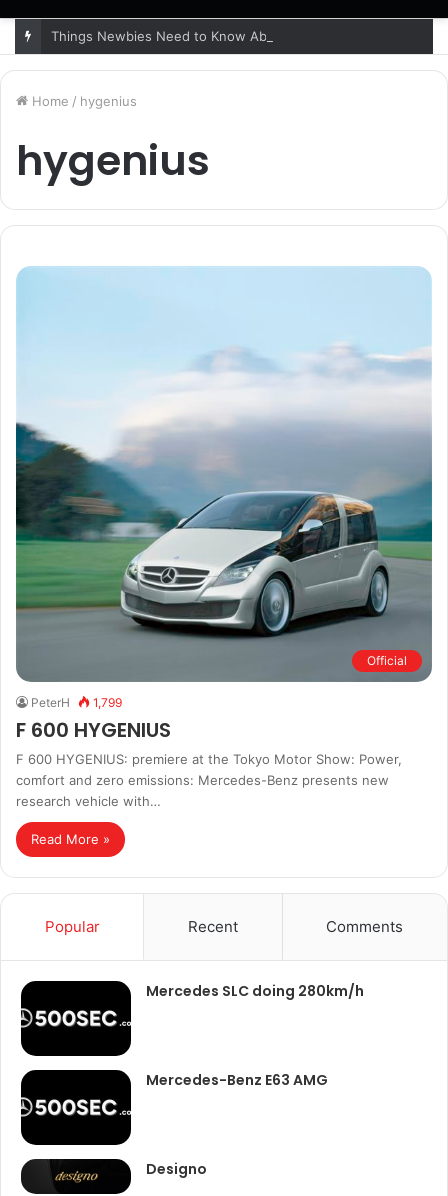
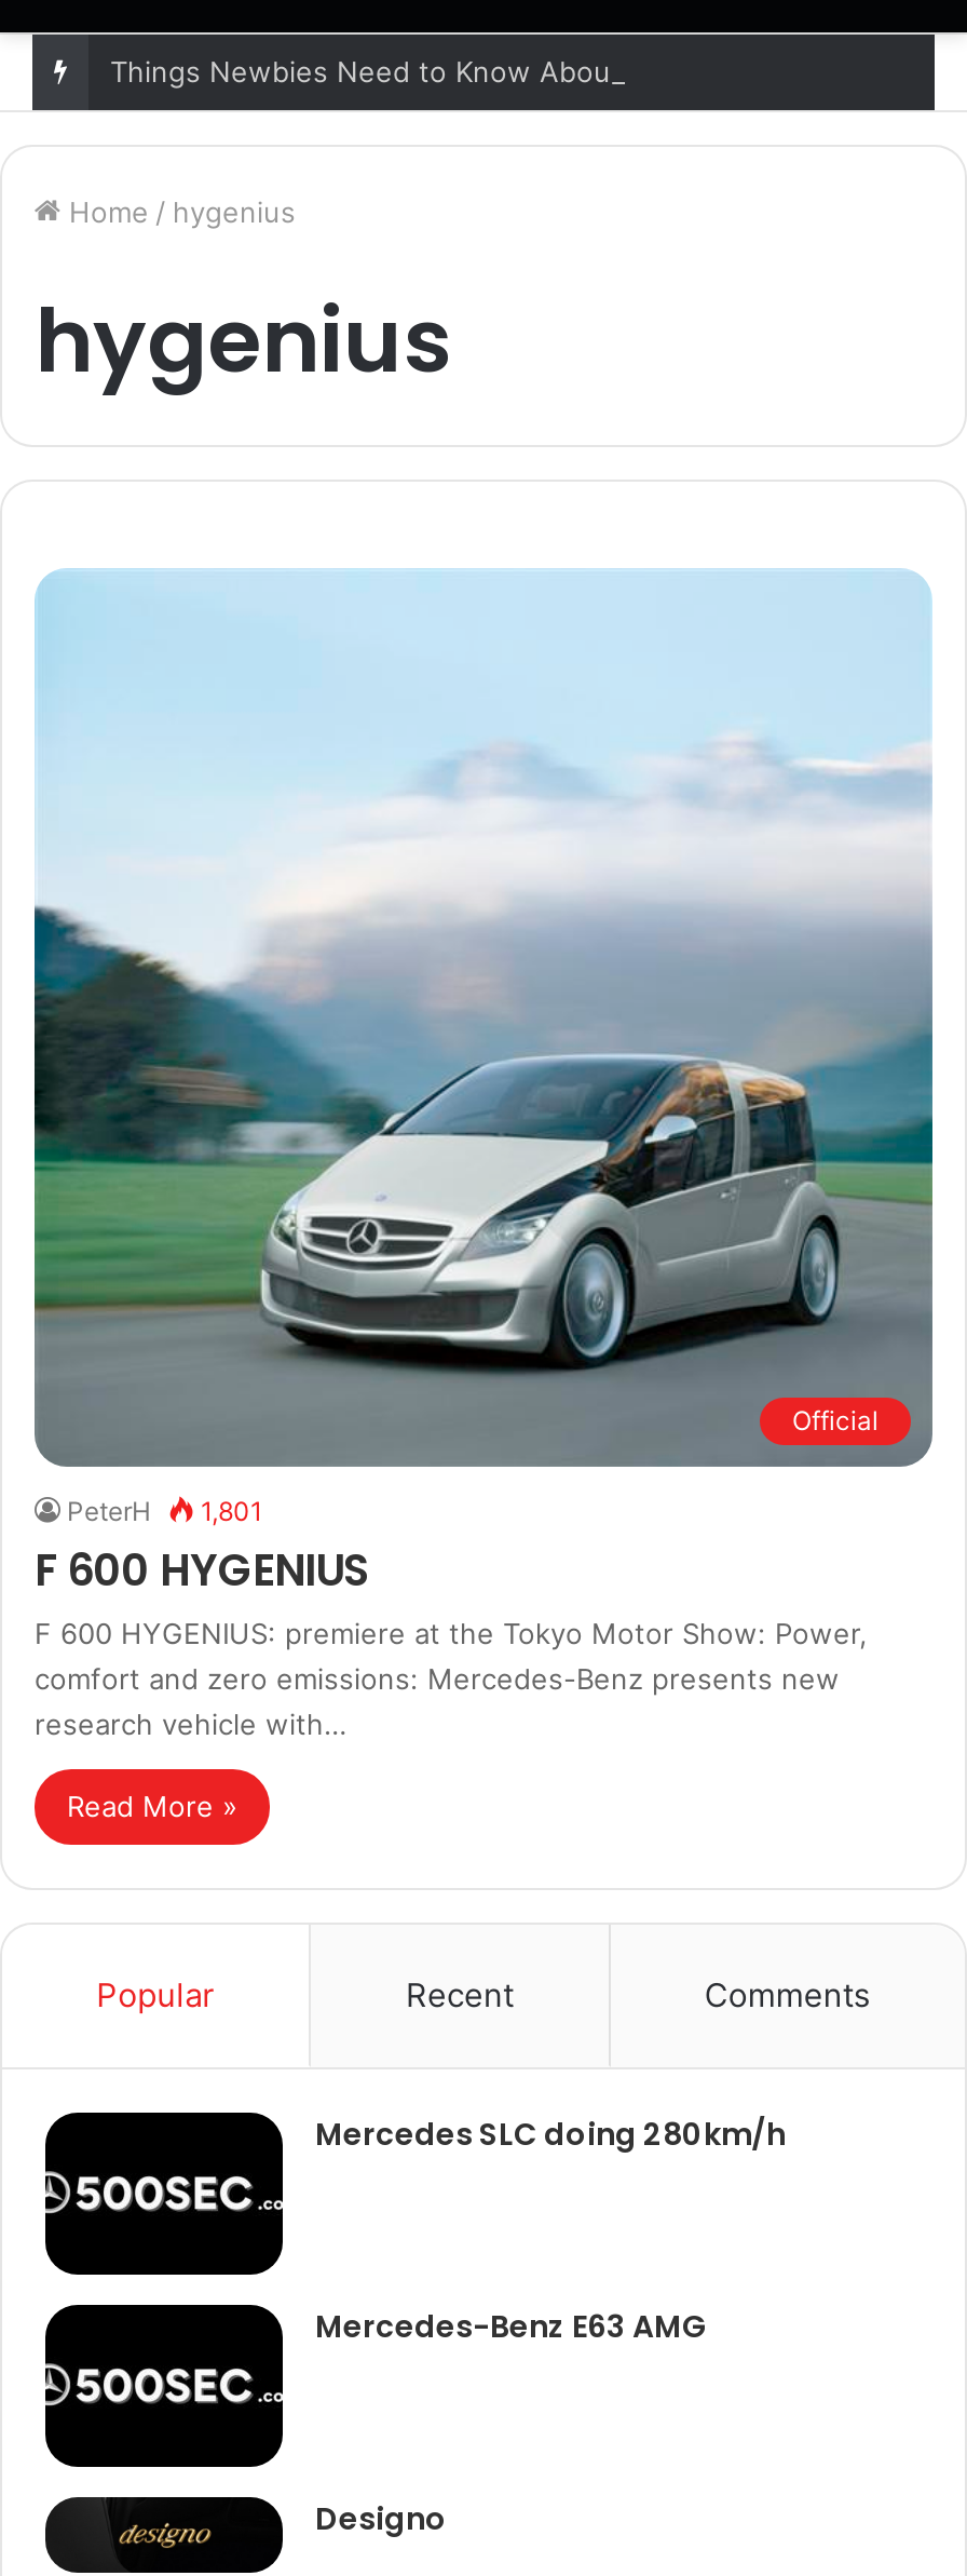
- PeterH 1,799
+ PeterH 1,801
